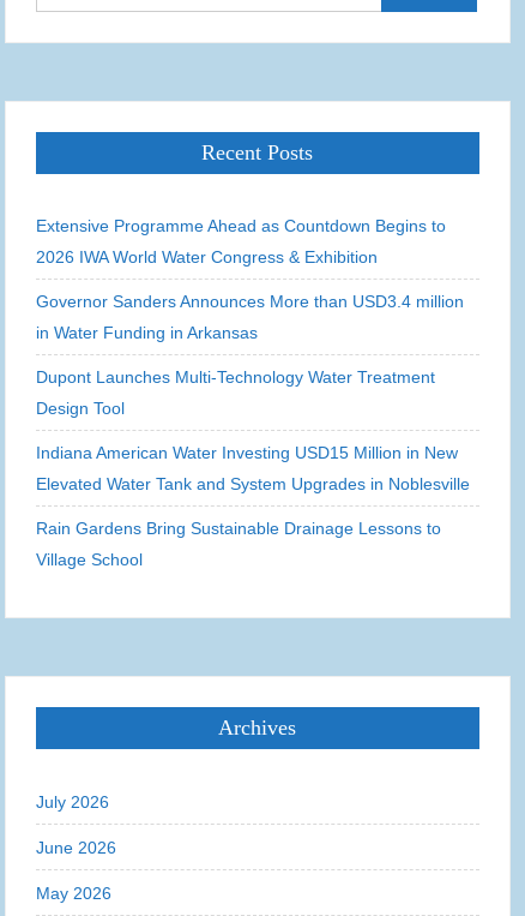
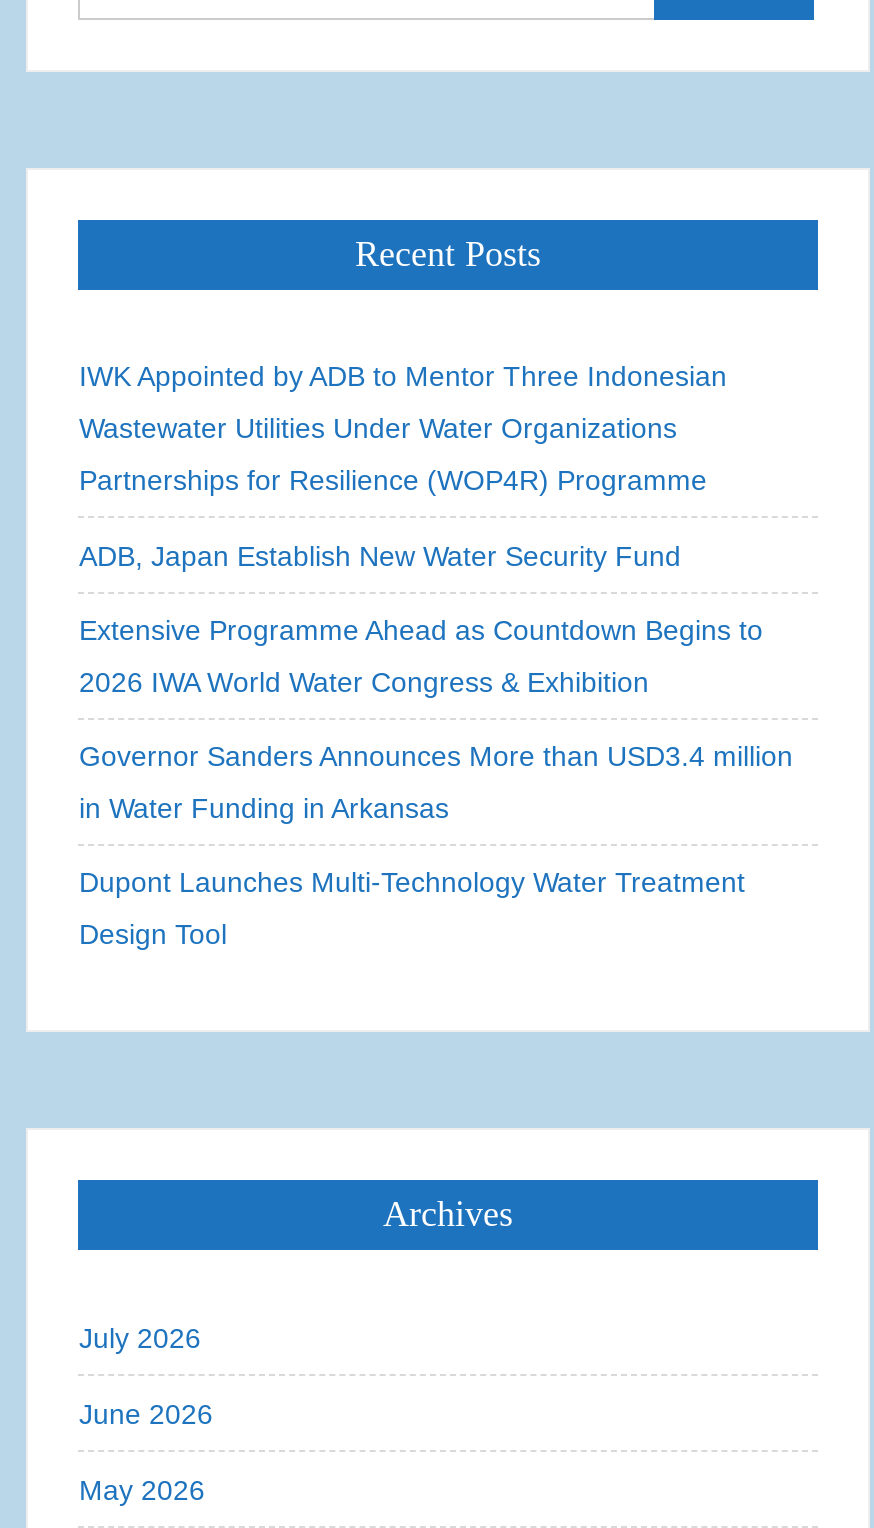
+ IWK Appointed by ADB to Mentor Three Indonesian
+ Wastewater Utilities Under Water Organizations
+ Partnerships for Resilience (WOP4R) Programme
+ ADB, Japan Establish New Water Security Fund

moved down: Extensive Programme Ahead as Countdown Begins to | 2026 IWA World Water Congress & Exhibition | Governor Sanders Announces More than USD3.4 million | in Water Funding in Arkansas | Dupont Launches Multi-Technology Water Treatment | Design Tool

- Indiana American Water Investing USD15 Million in New
- Elevated Water Tank and System Upgrades in Noblesville
- Rain Gardens Bring Sustainable Drainage Lessons to
- Village School
